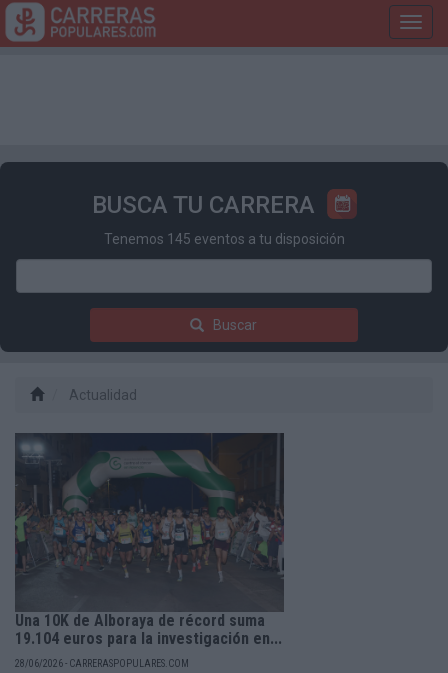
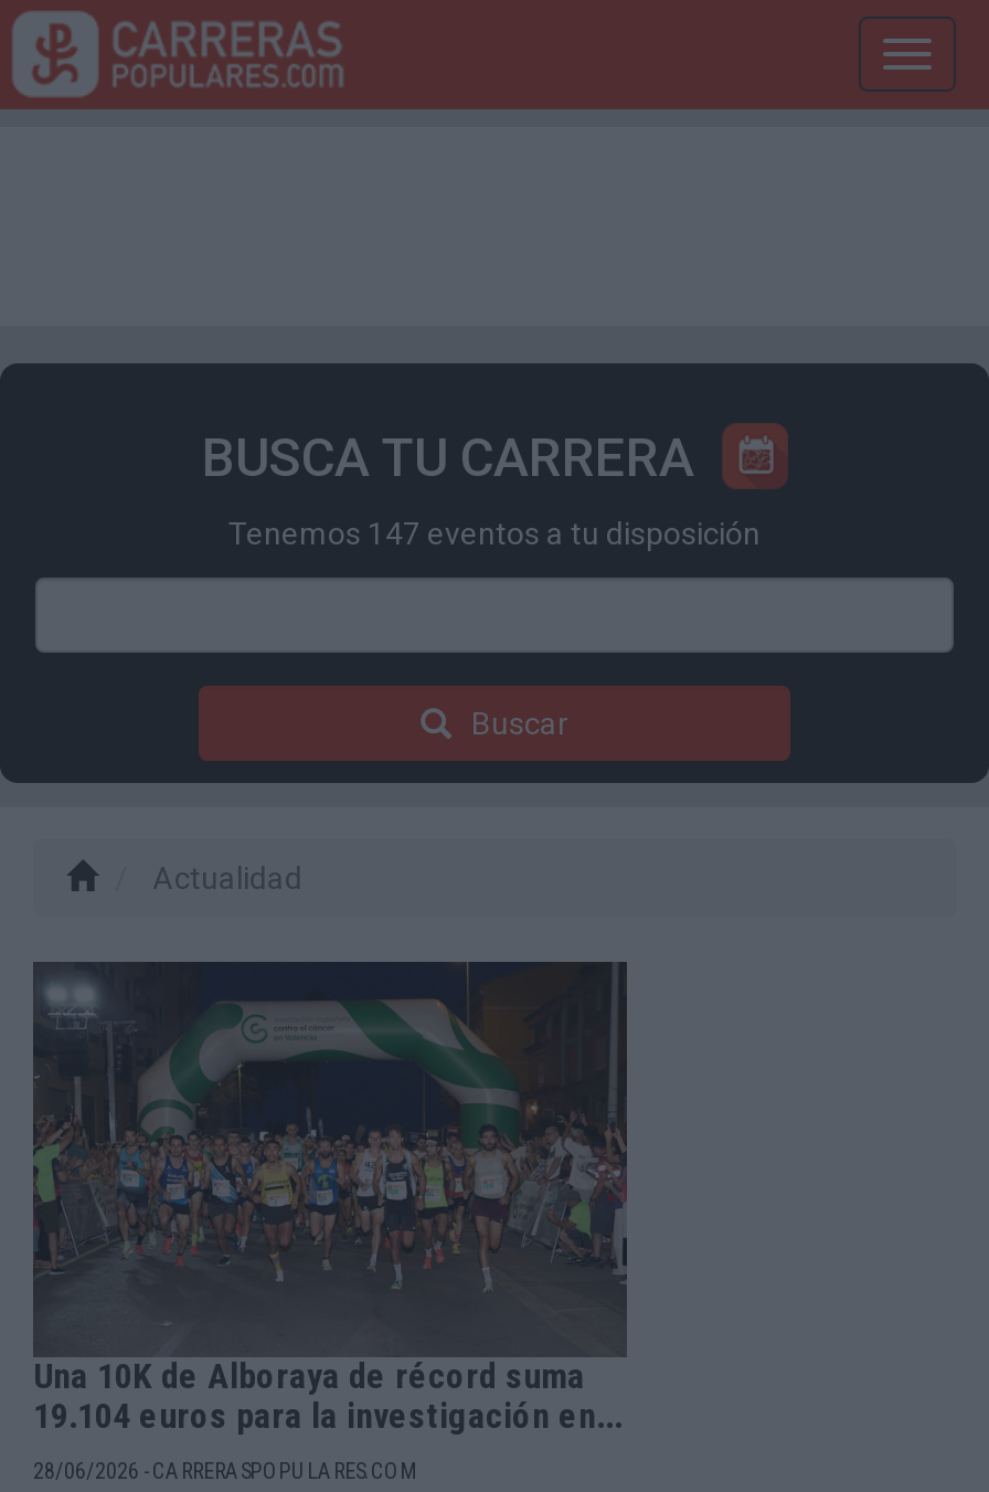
- Tenemos 145 eventos a tu disposición
+ Tenemos 147 eventos a tu disposición
